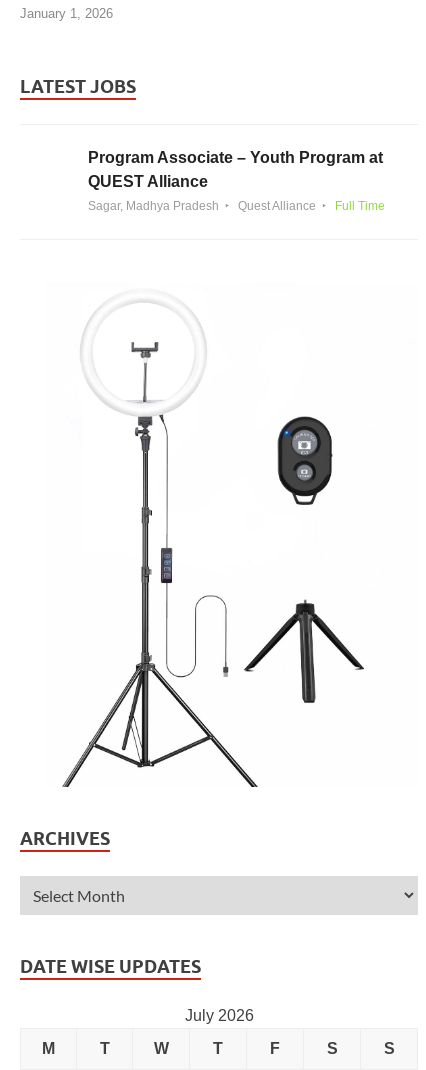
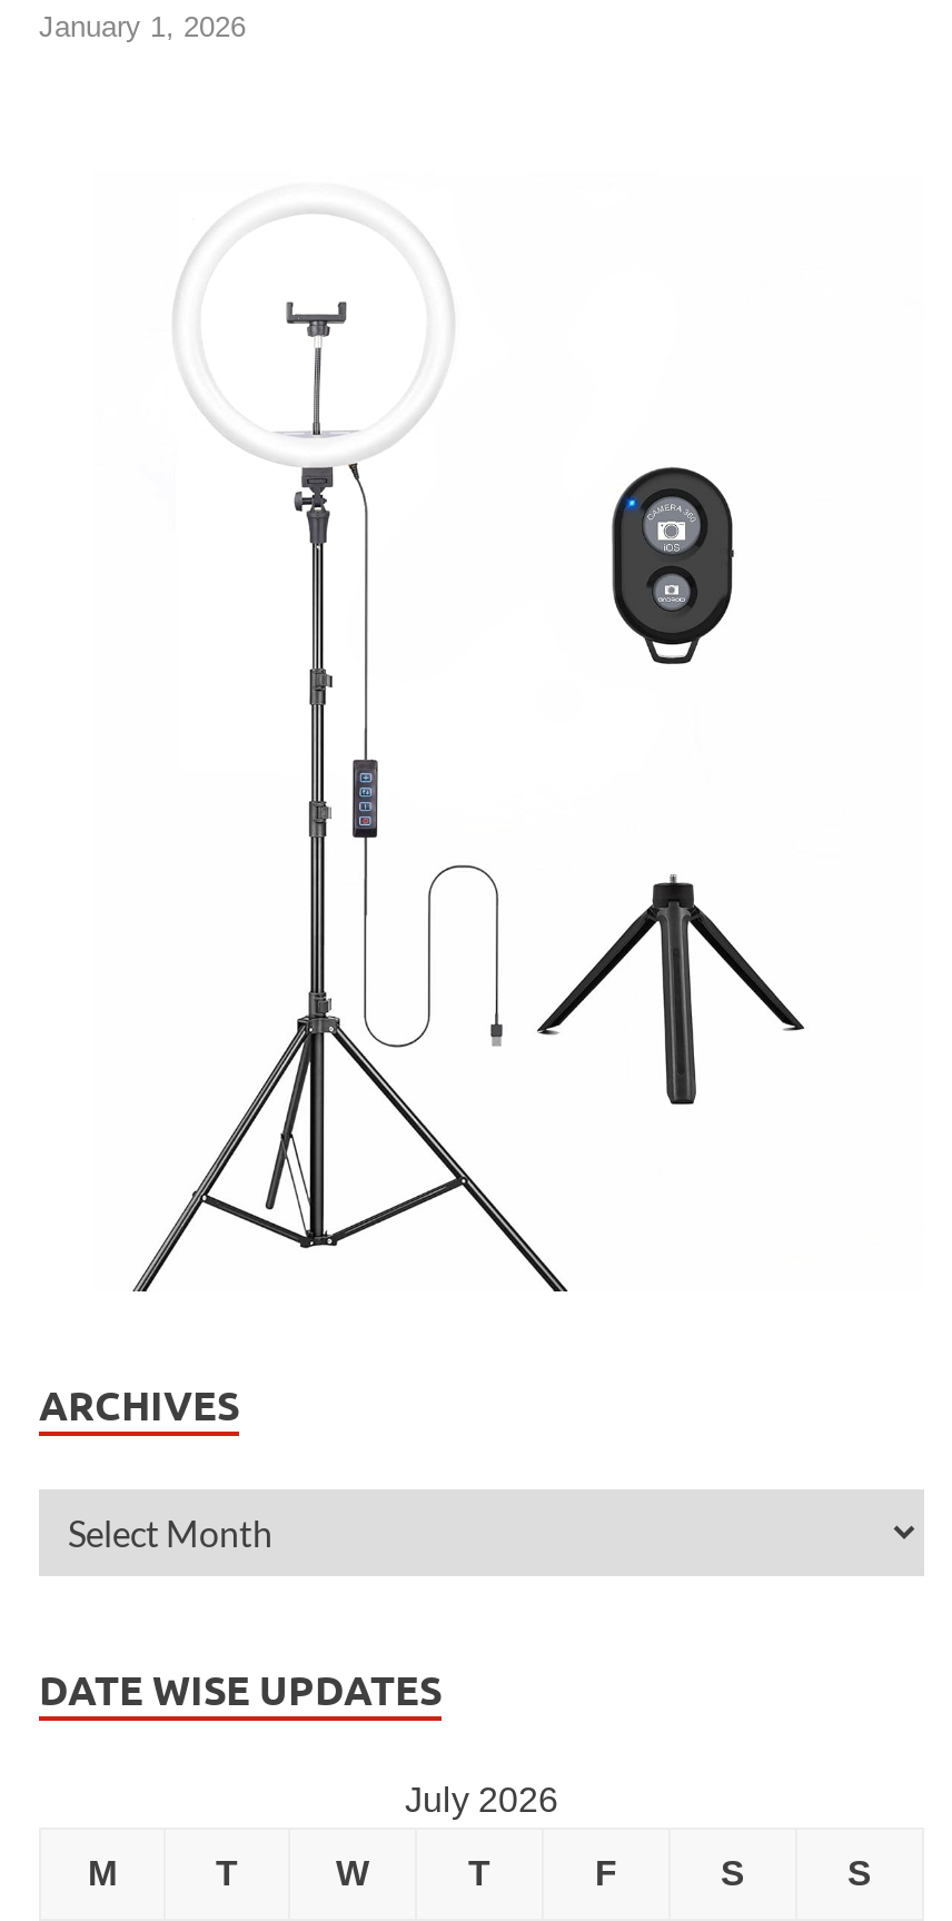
- LATEST JOBS
- Program Associate – Youth Program at
- QUEST Alliance
- Sagar, Madhya Pradesh
- Quest Alliance
- Full Time
